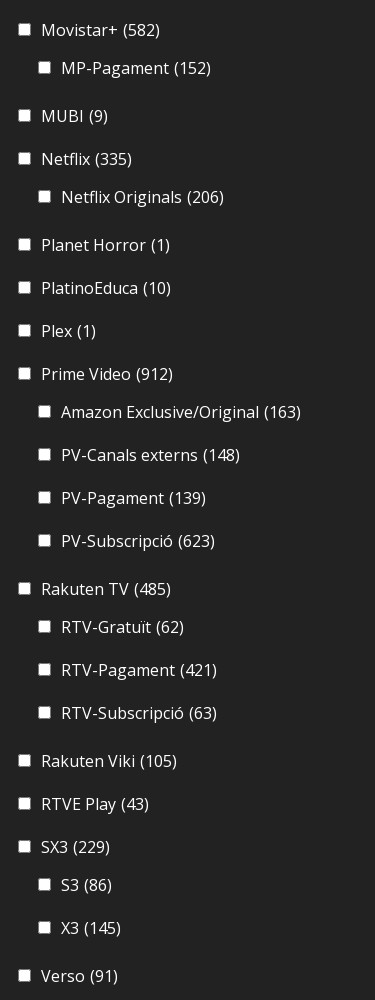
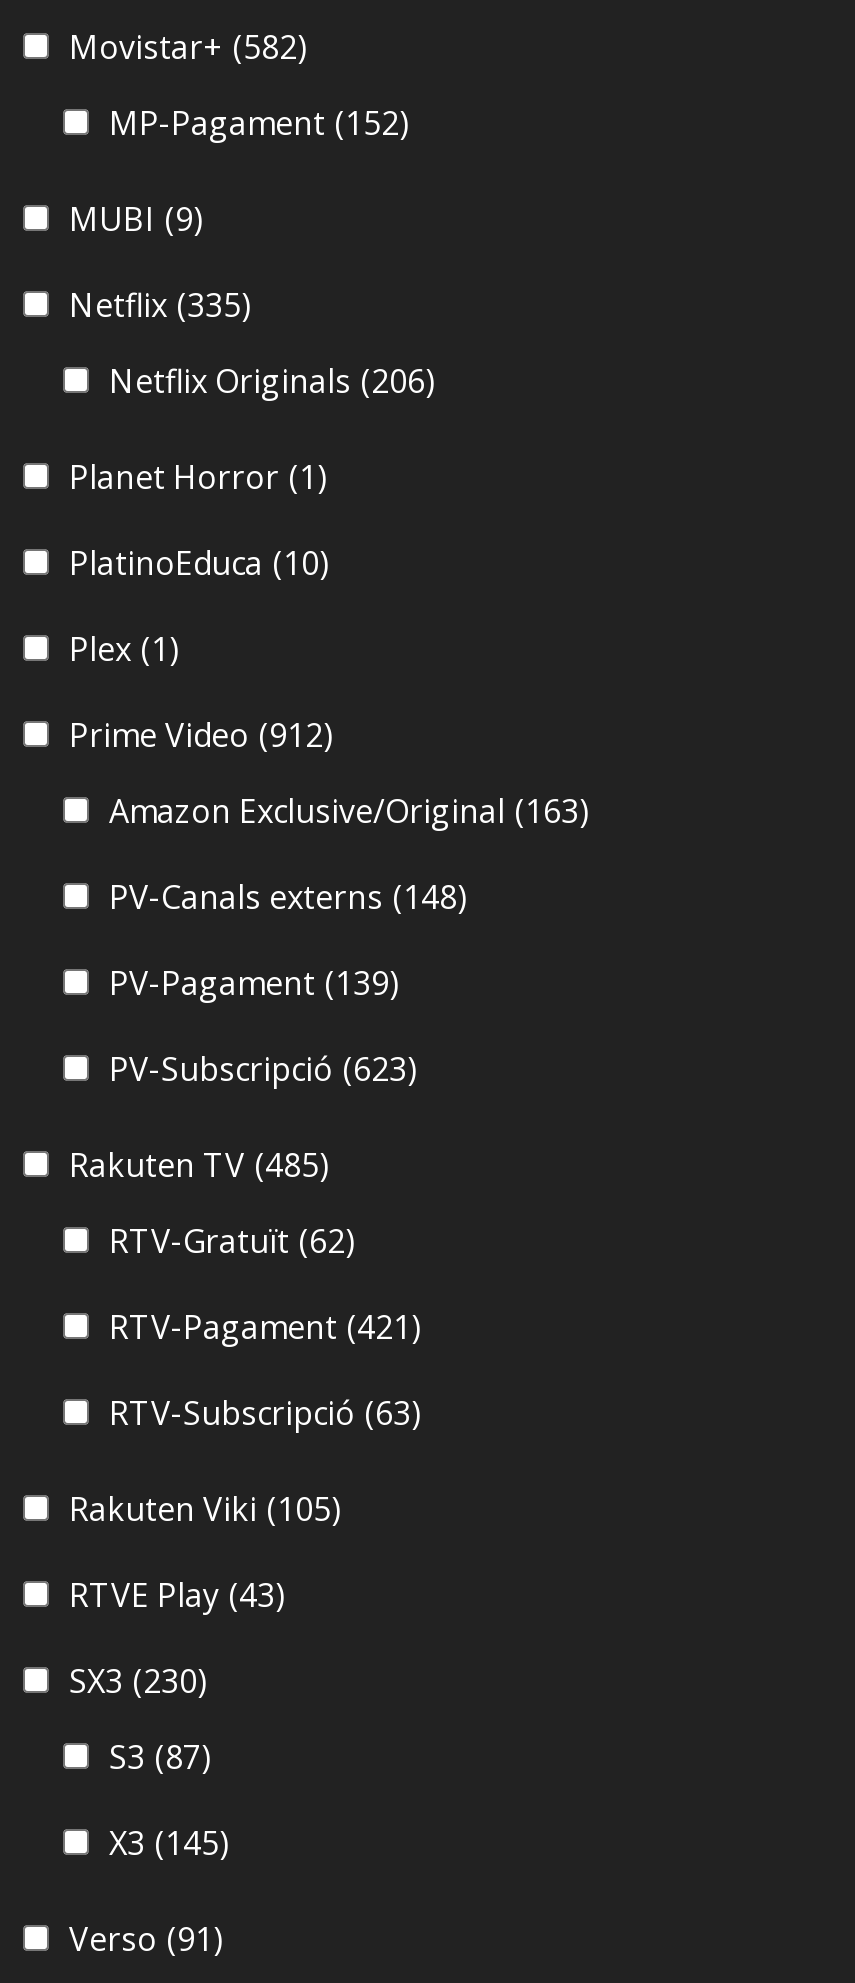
- SX3 (229)
+ SX3 (230)

- S3 (86)
+ S3 (87)
